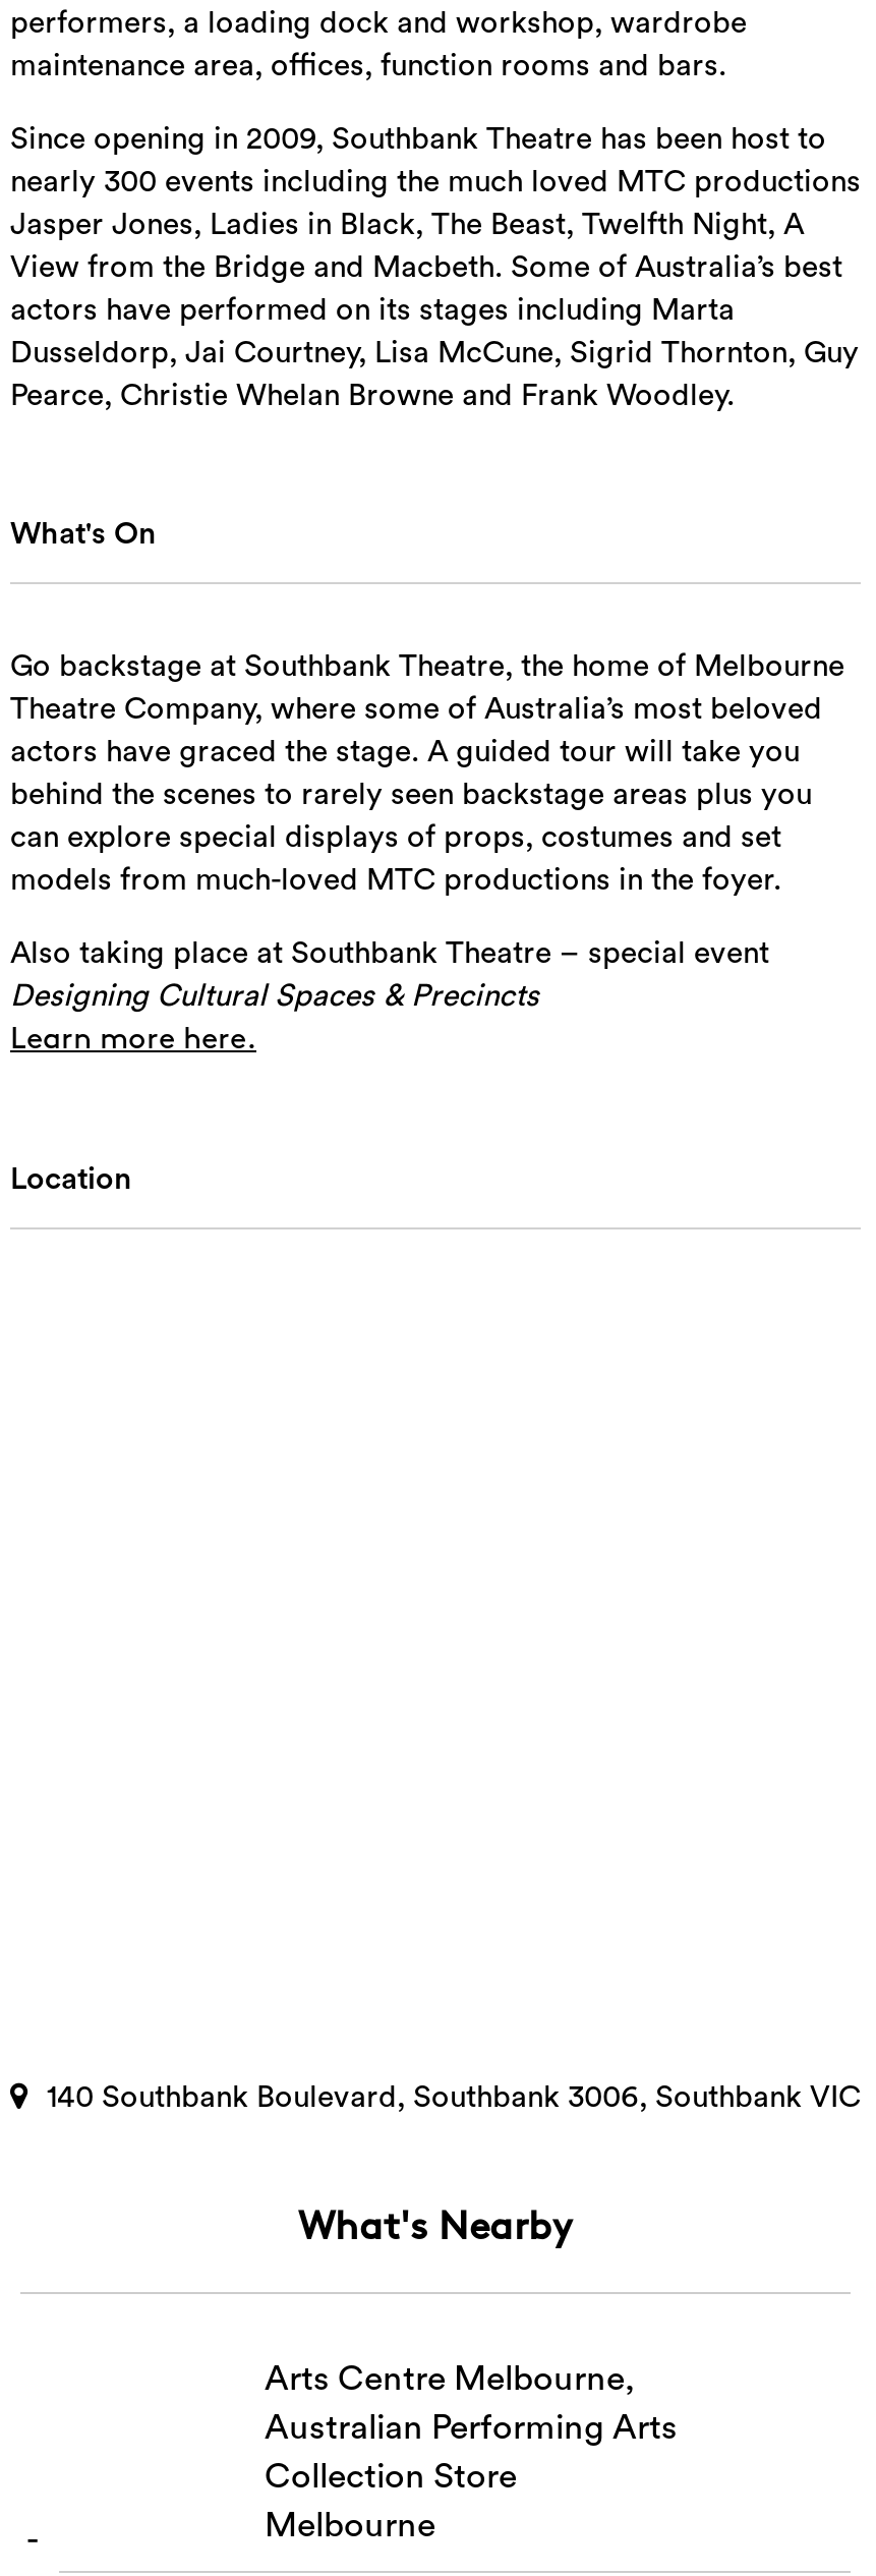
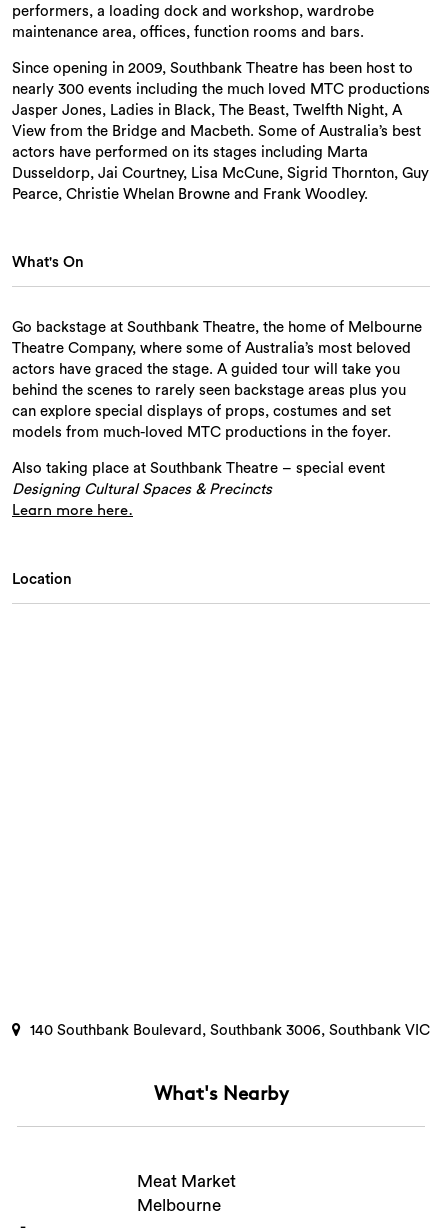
- Arts Centre Melbourne,
- Australian Performing Arts
- Collection Store
+ Meat Market
